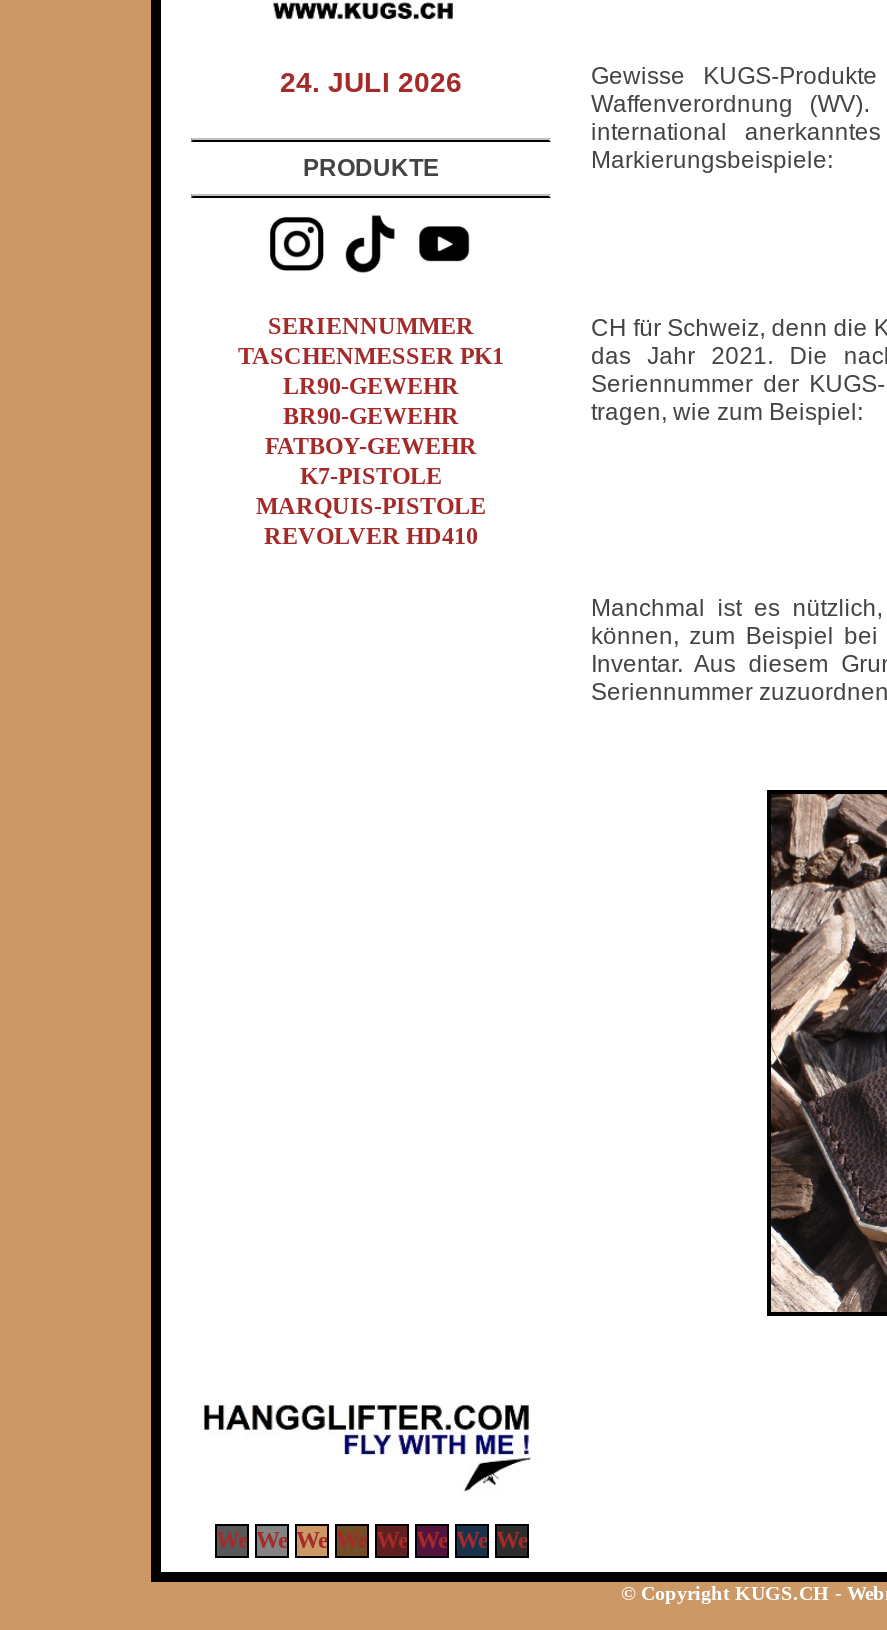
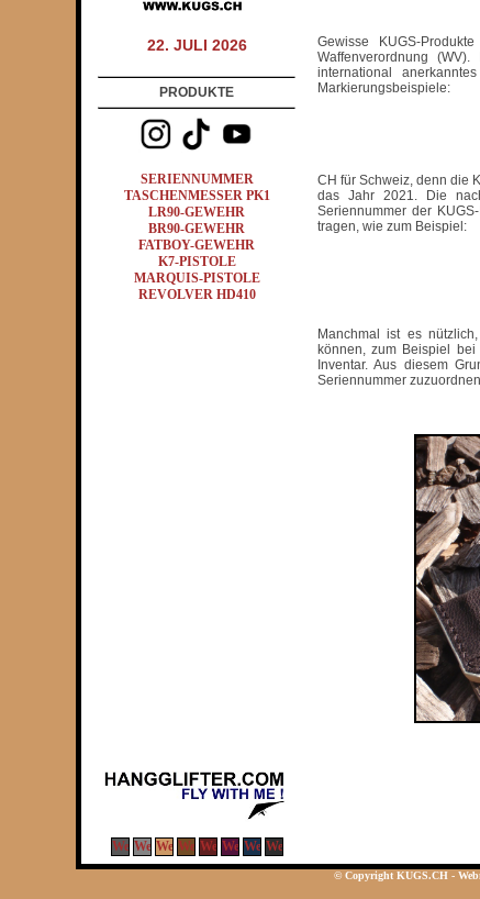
- 24. JULI 2026
+ 22. JULI 2026
